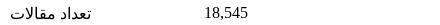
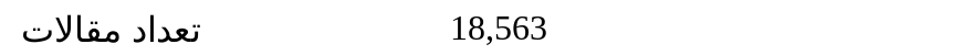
- 18,545
+ 18,563
